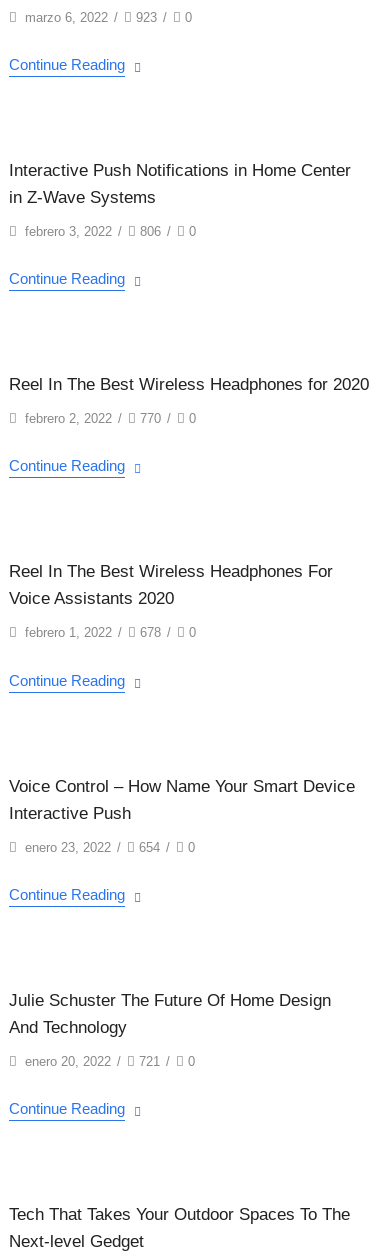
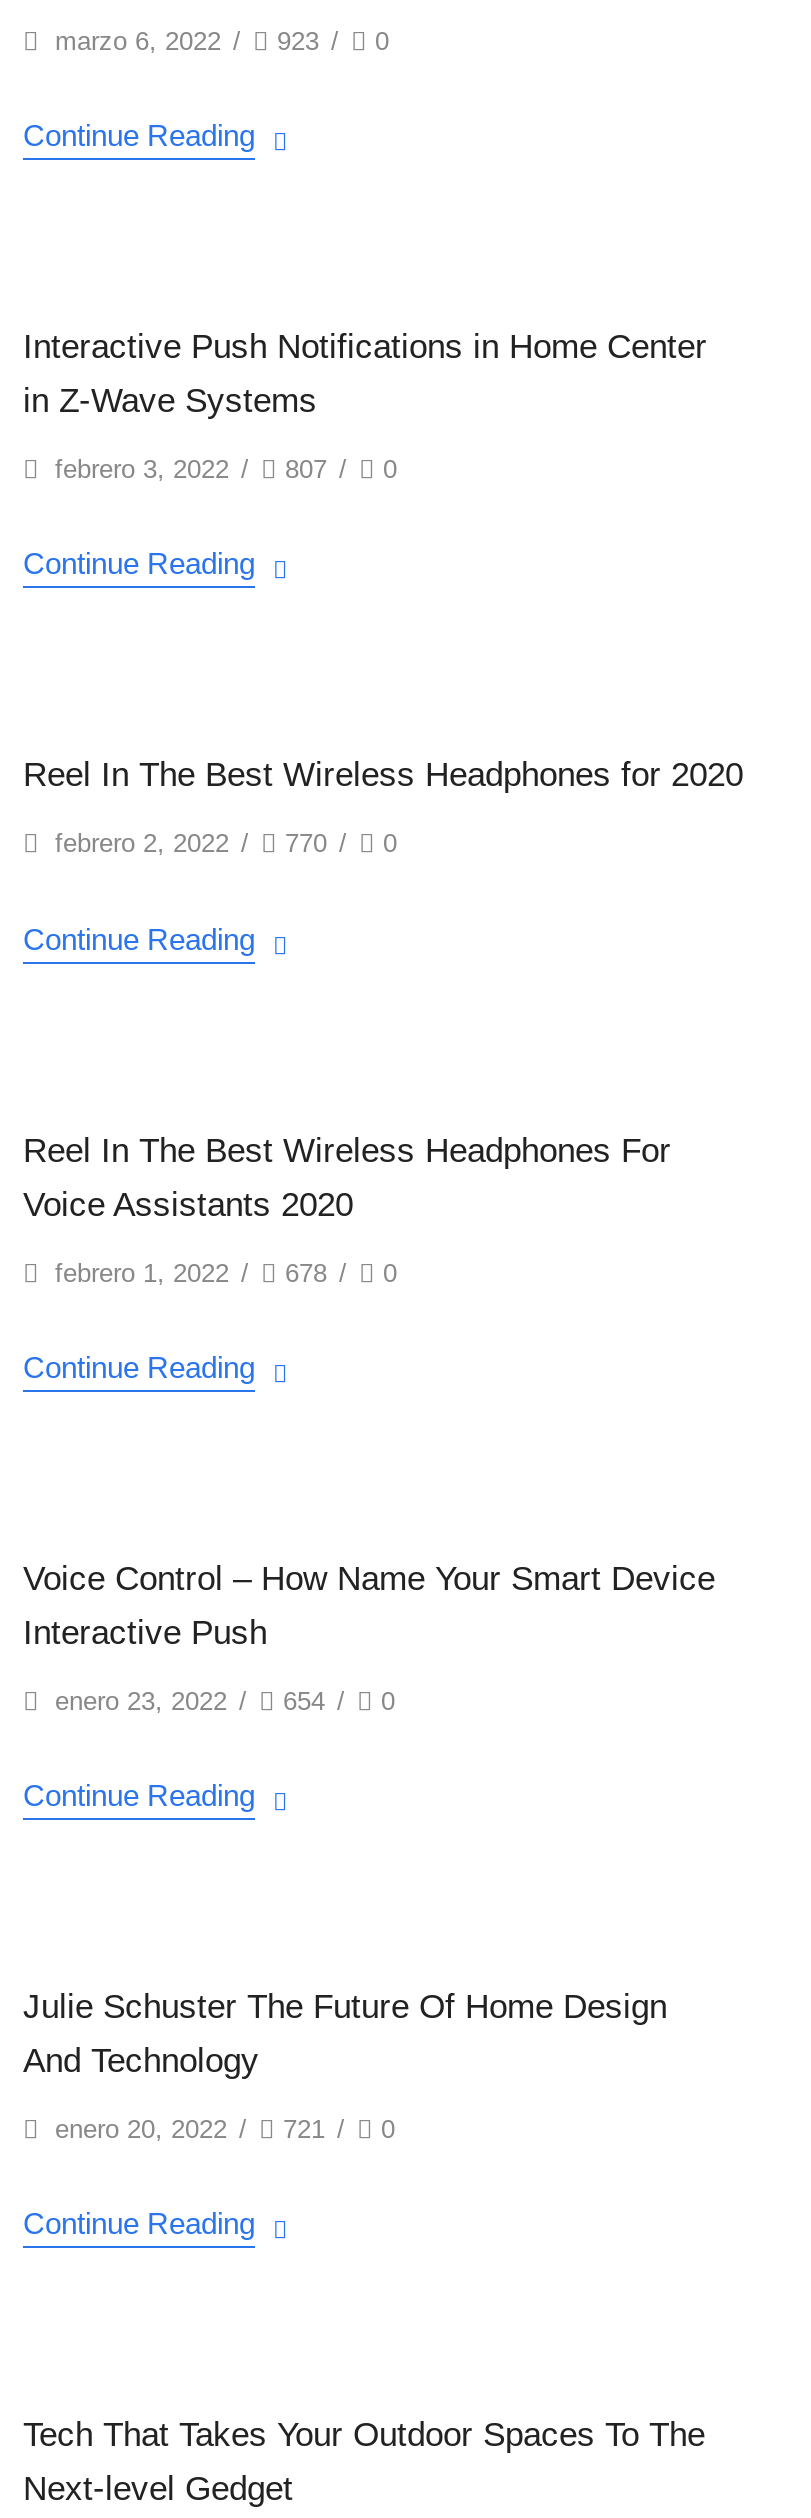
- febrero 3, 2022 / 806 / 0
+ febrero 3, 2022 / 807 / 0
